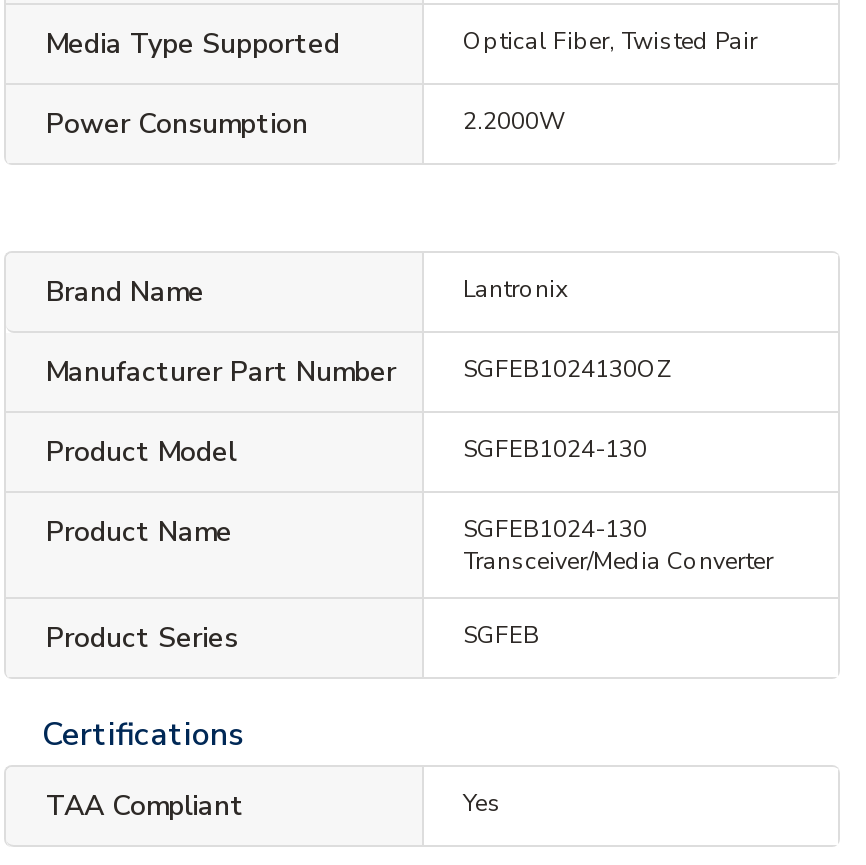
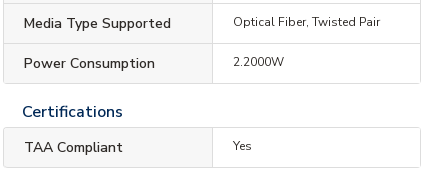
- Brand Name
- Lantronix
- Manufacturer Part Number
- SGFEB1024130OZ
- Product Model
- SGFEB1024-130
- Product Name
- SGFEB1024-130
- Transceiver/Media Converter
- Product Series
- SGFEB
